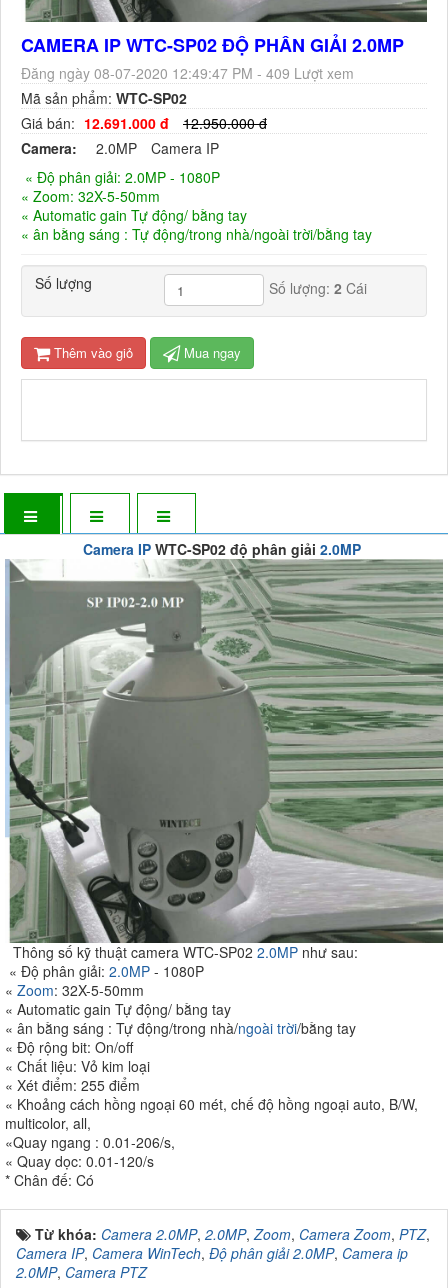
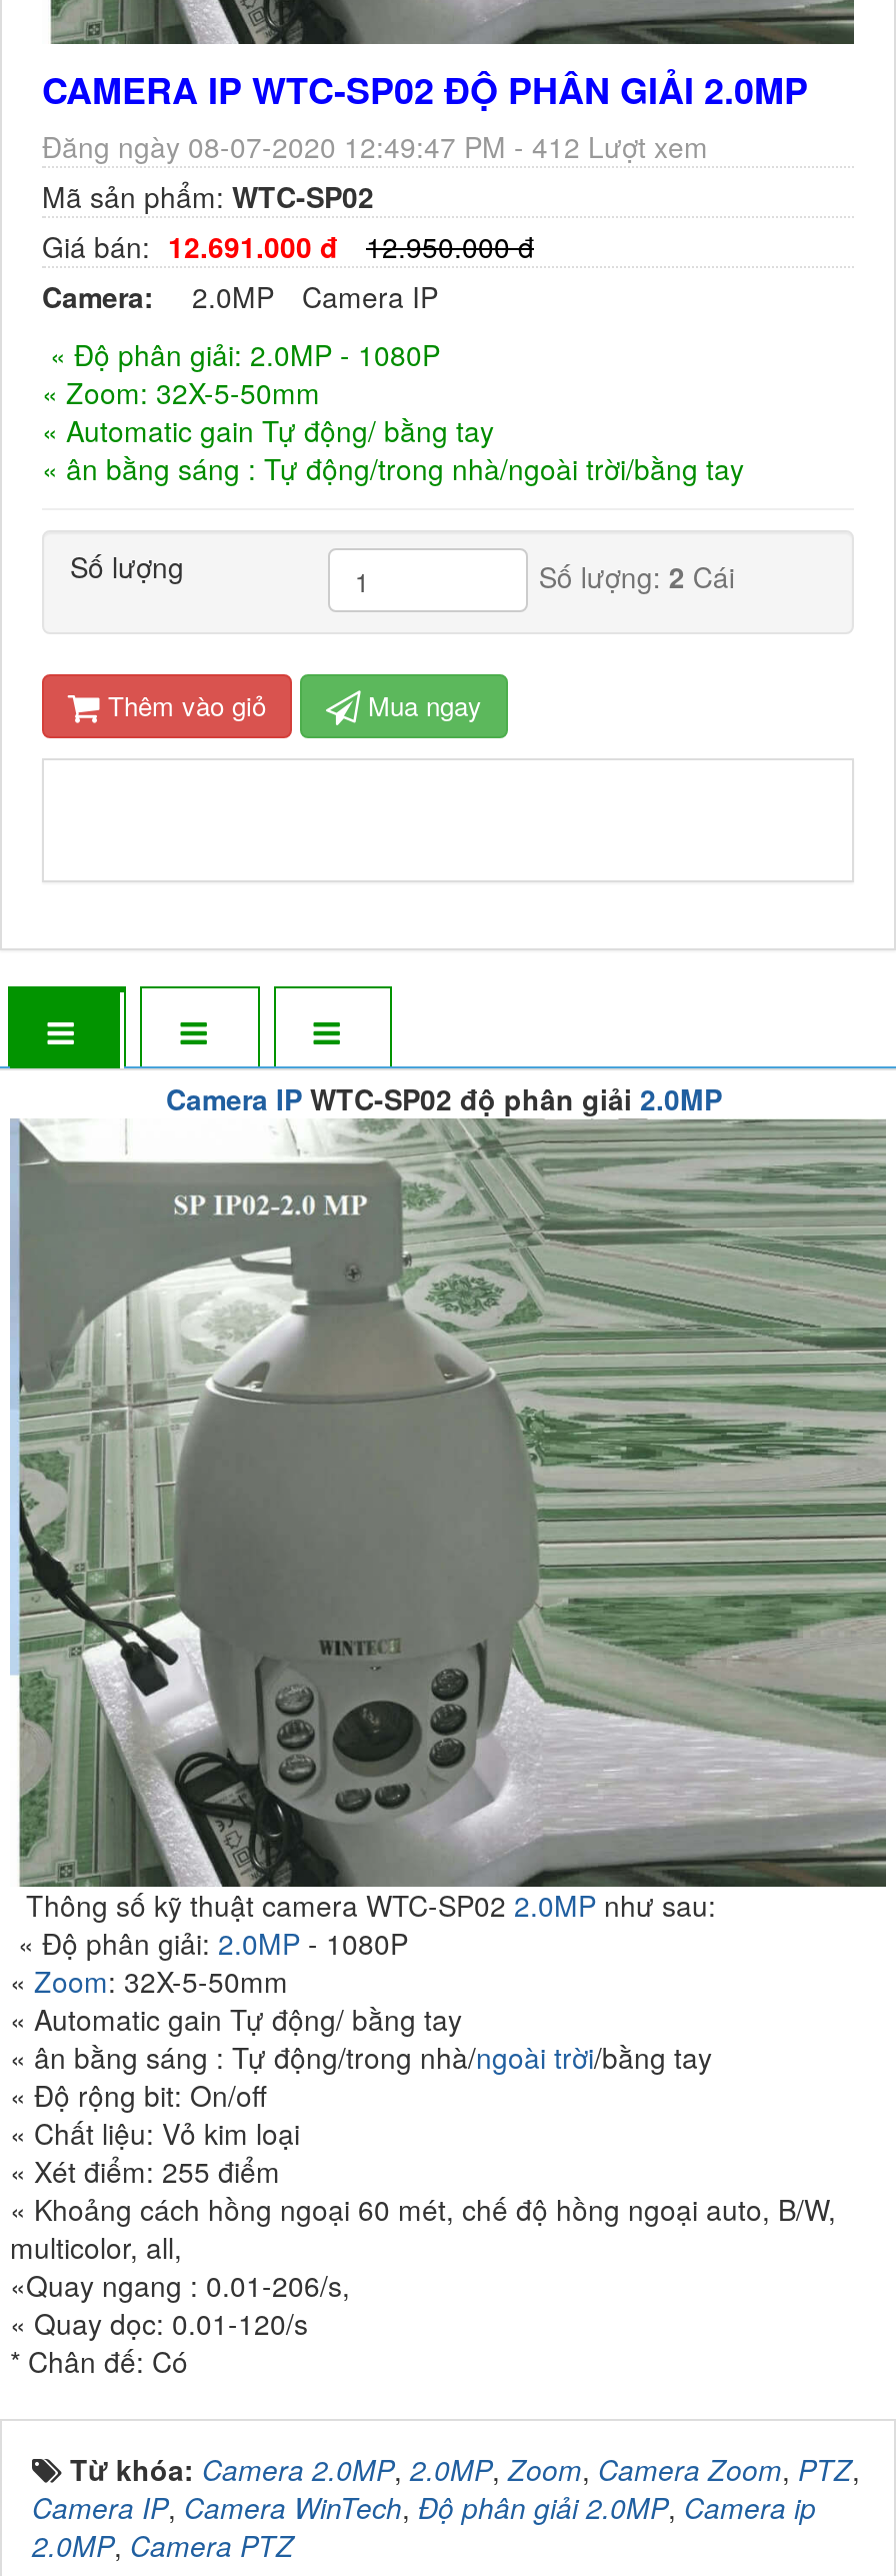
- Đăng ngày 08-07-2020 12:49:47 PM - 409 Lượt xem
+ Đăng ngày 08-07-2020 12:49:47 PM - 412 Lượt xem
